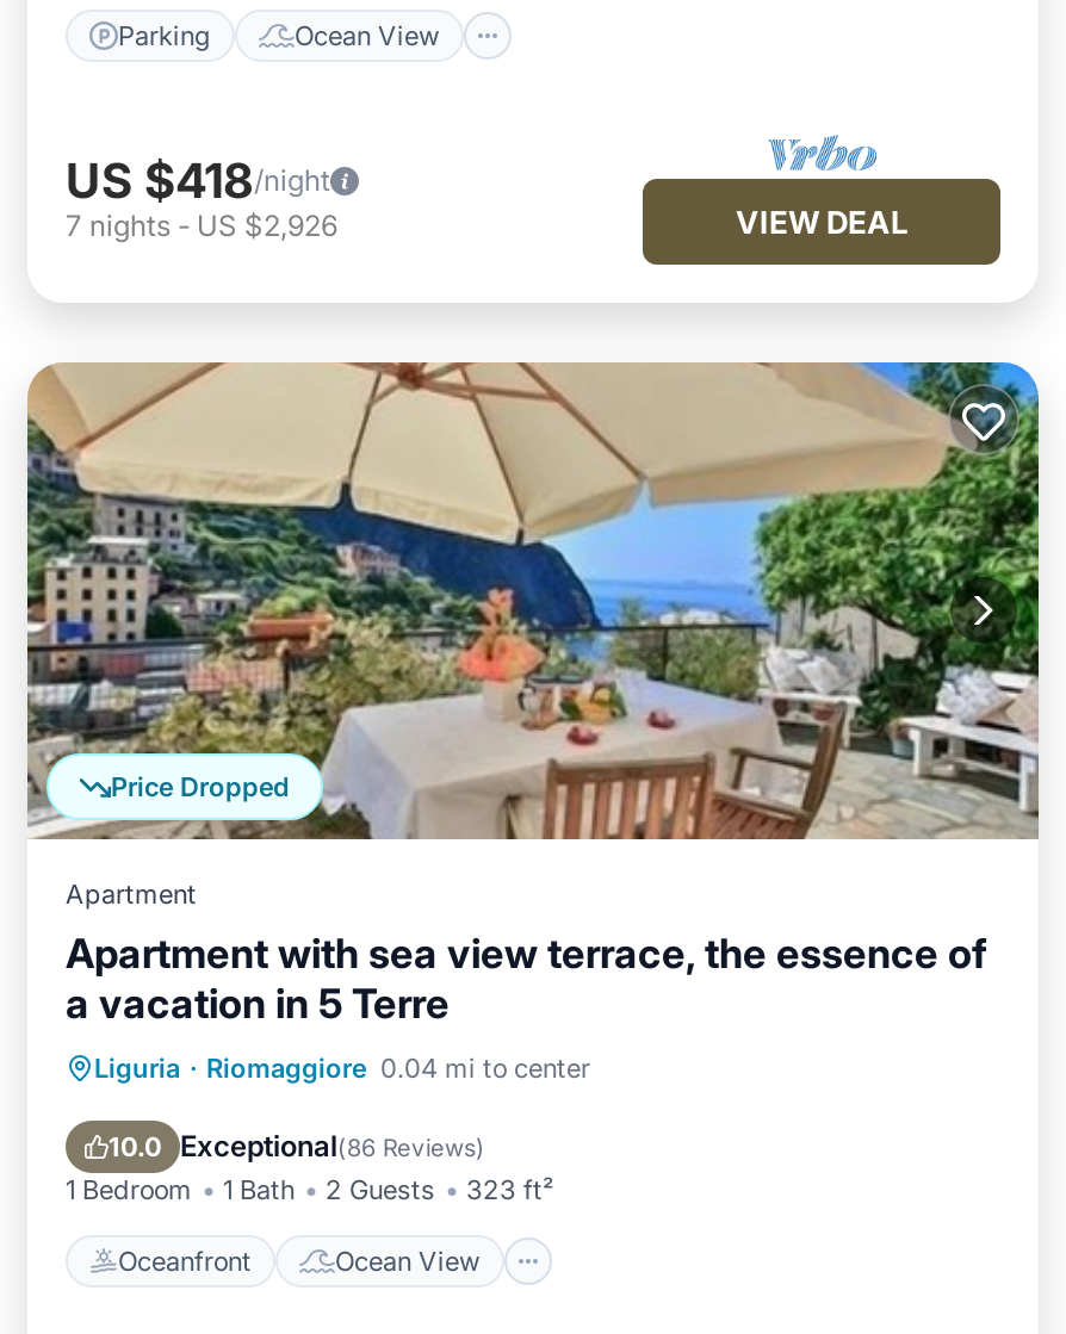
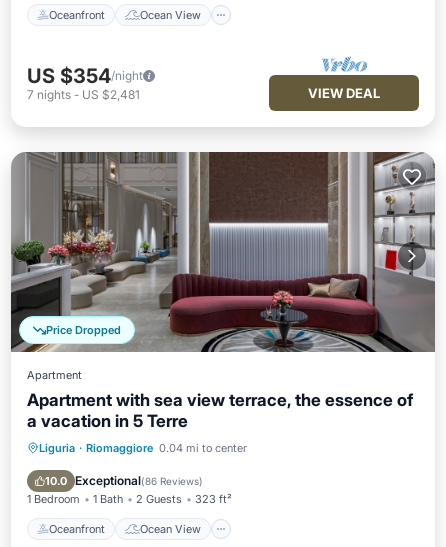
- Parking
+ Oceanfront

- US $418/night
+ US $354/night

- 7 nights - US $2,926
+ 7 nights - US $2,481

- [image]
+ [image]
